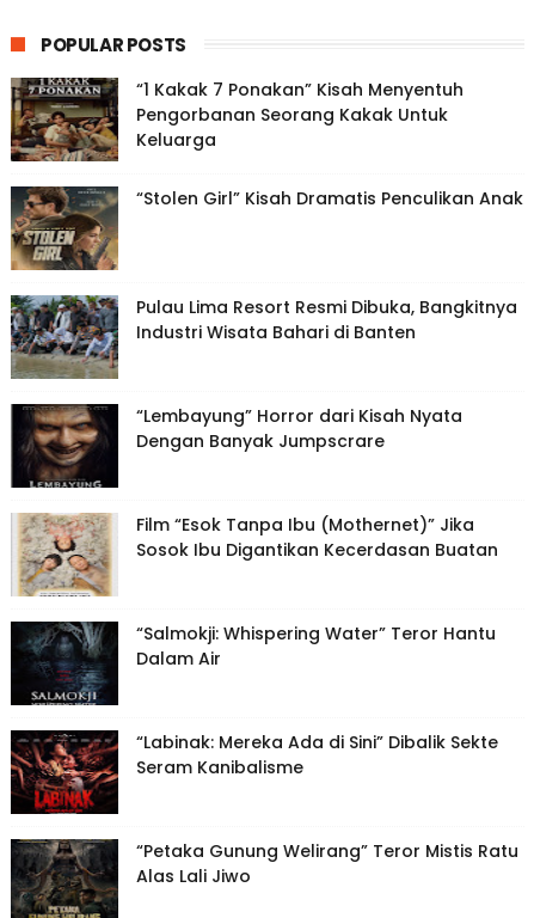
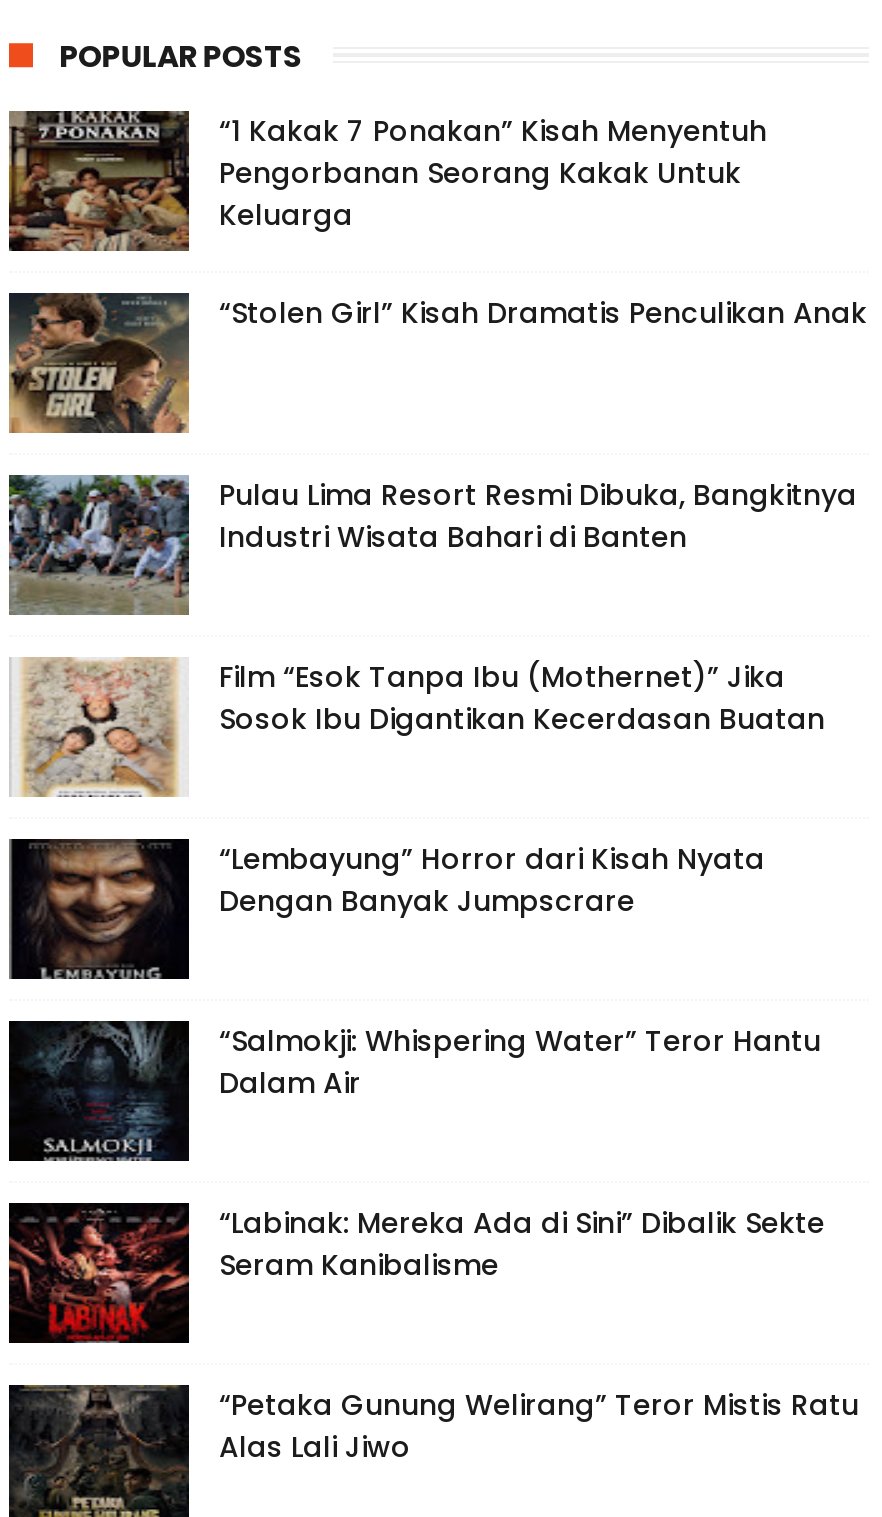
moved down: [image] | “Lembayung” Horror dari Kisah Nyata | Dengan Banyak Jumpscrare

moved up: [image] | Film “Esok Tanpa Ibu (Mothernet)” Jika | Sosok Ibu Digantikan Kecerdasan Buatan
